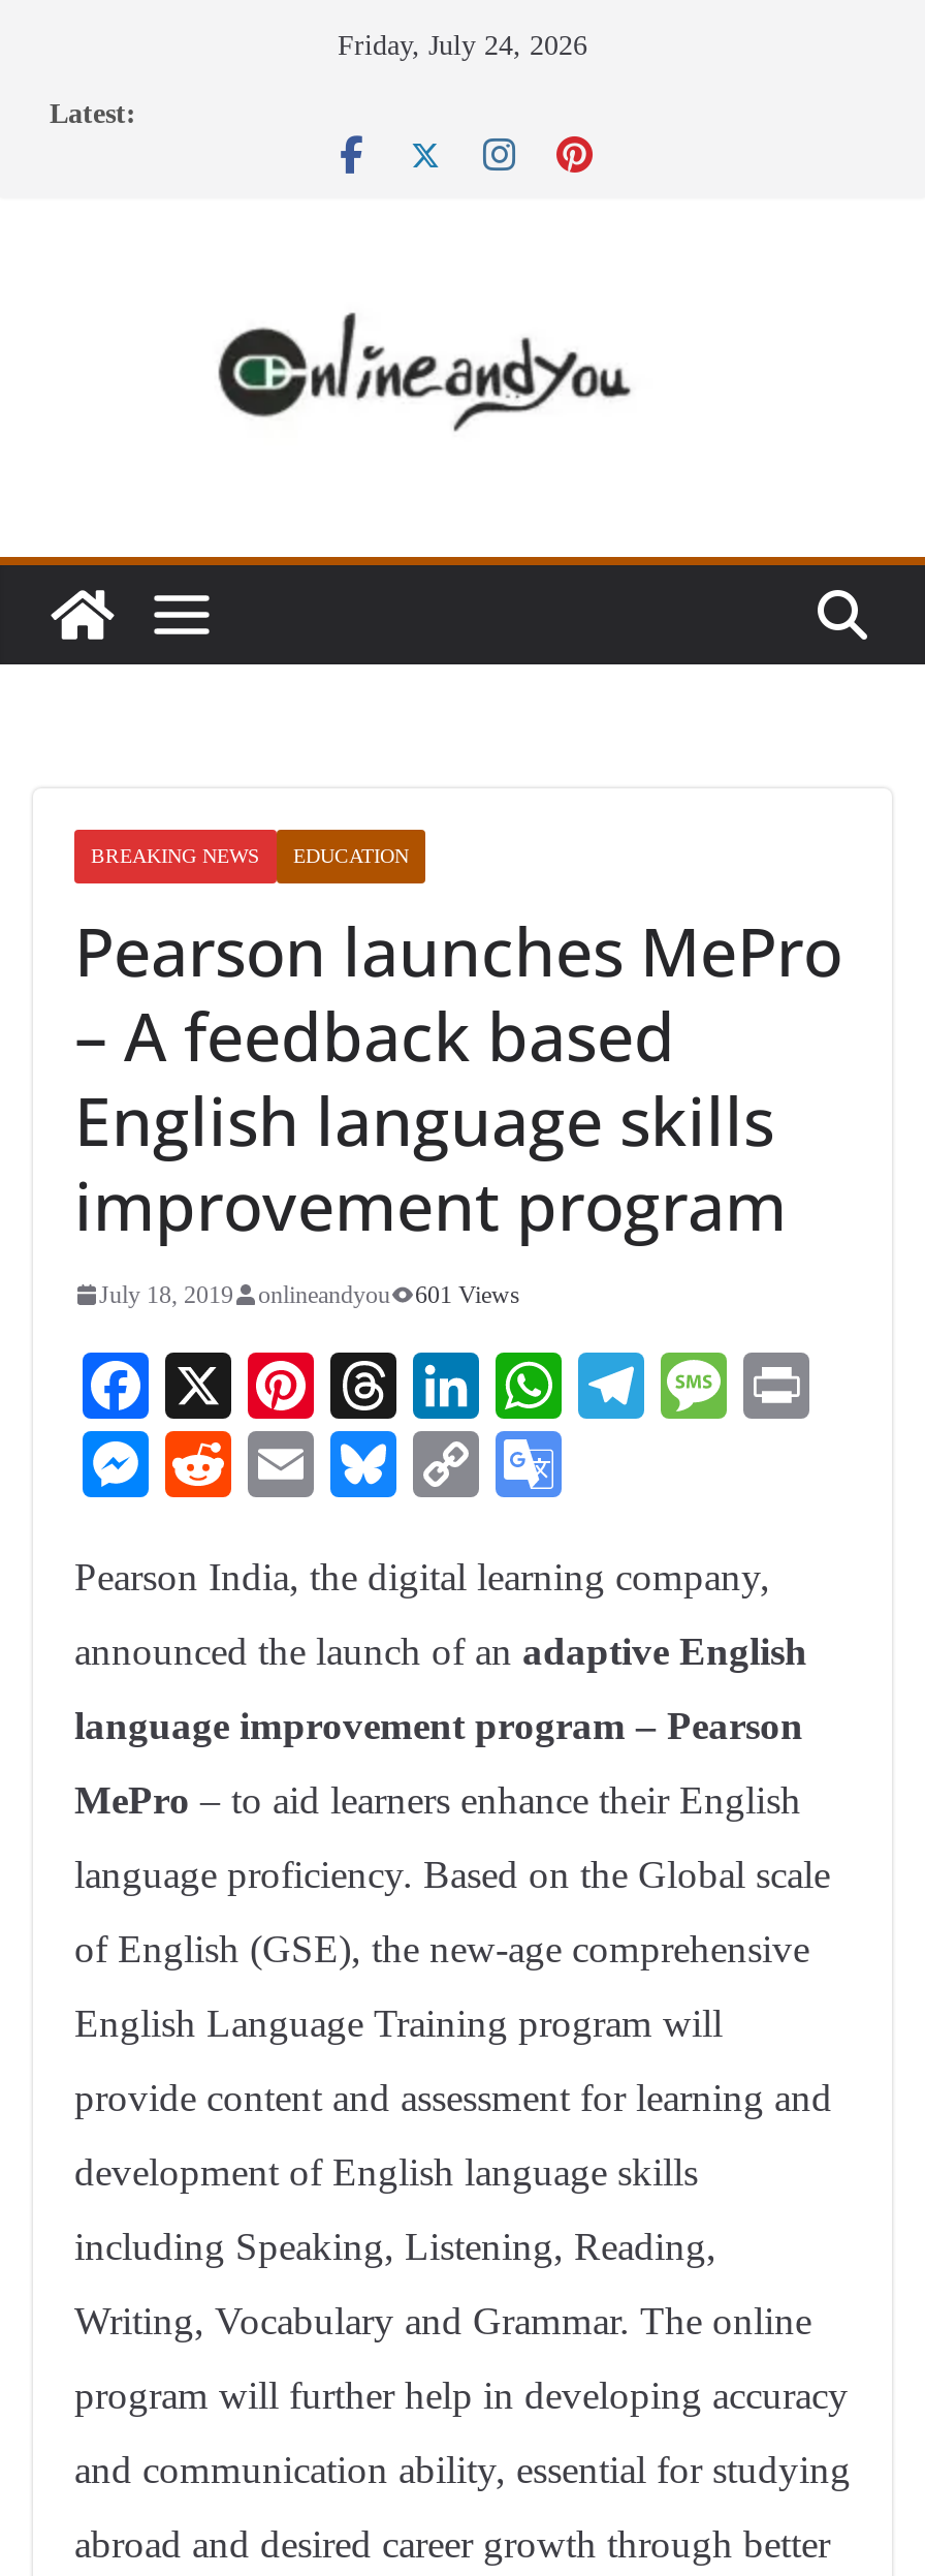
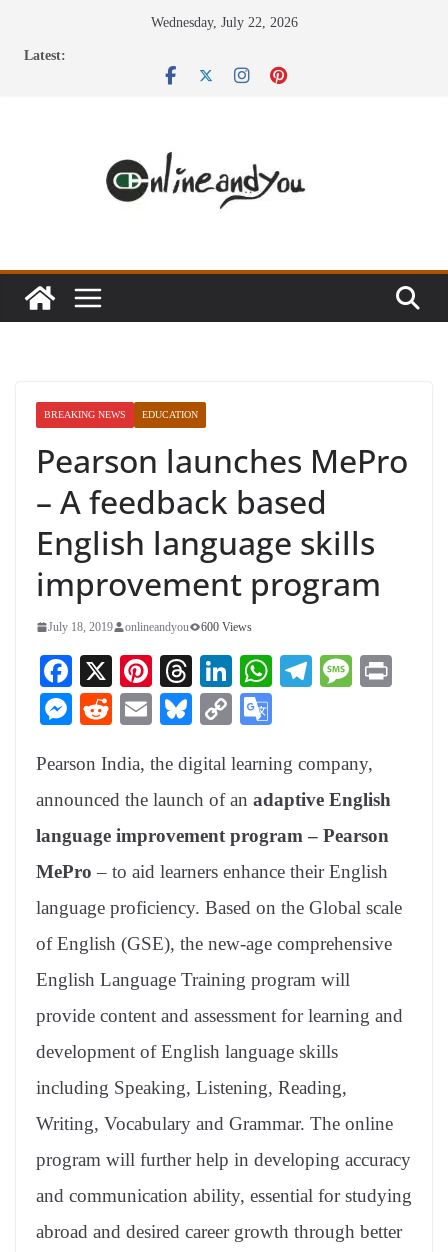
- Friday, July 24, 2026
+ Wednesday, July 22, 2026

- July 18, 2019 onlineandyou 601 Views
+ July 18, 2019 onlineandyou 600 Views
